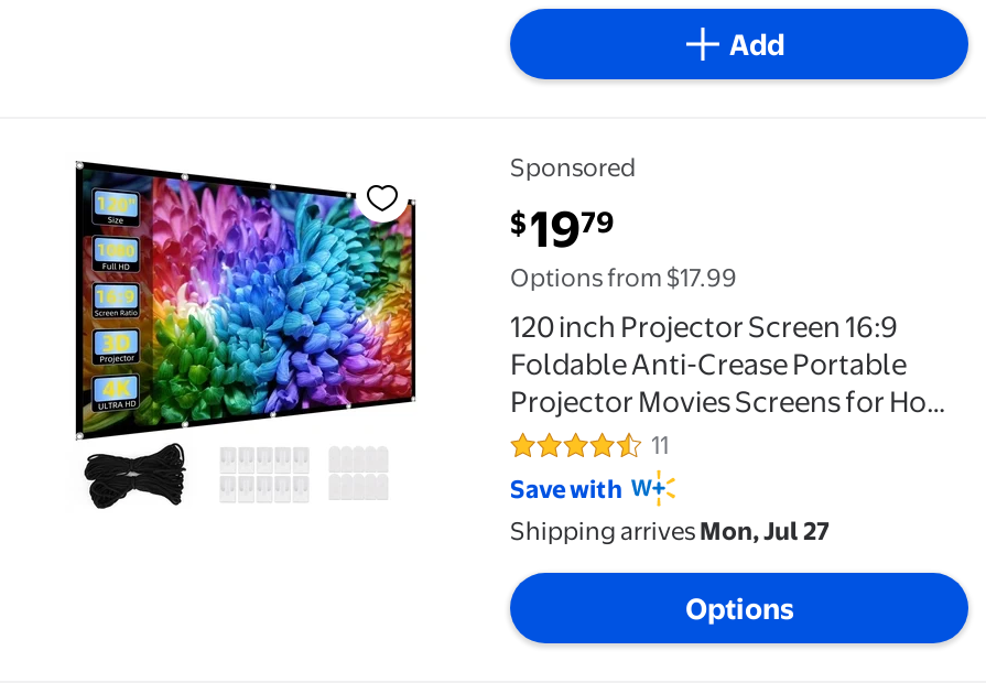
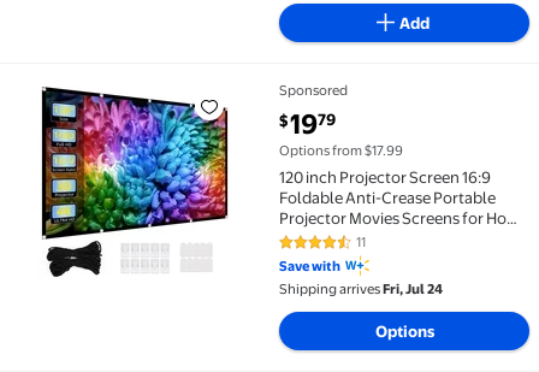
- Shipping arrives Mon, Jul 27
+ Shipping arrives Fri, Jul 24
